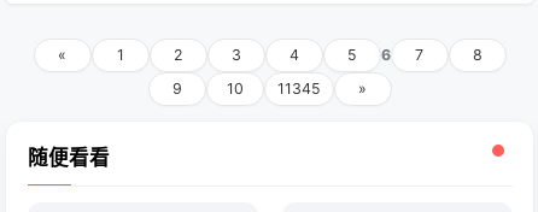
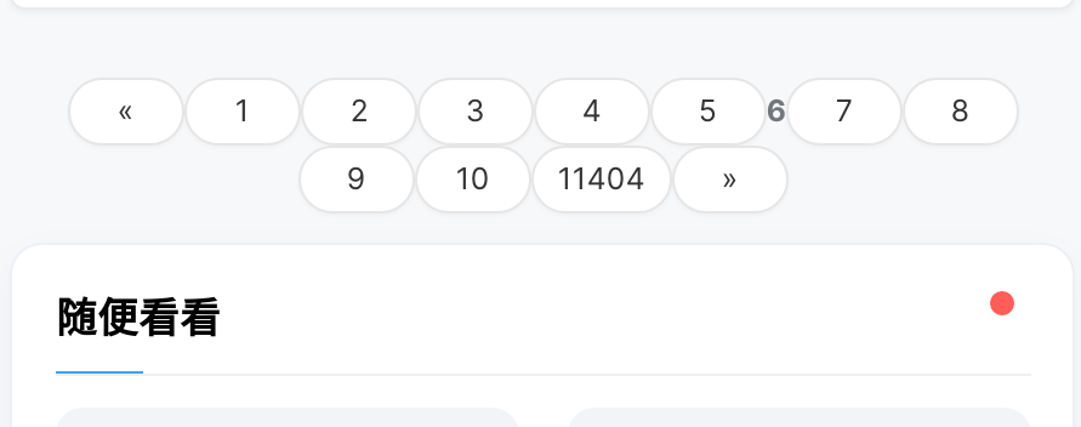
- 10 11345
+ 10 11404
